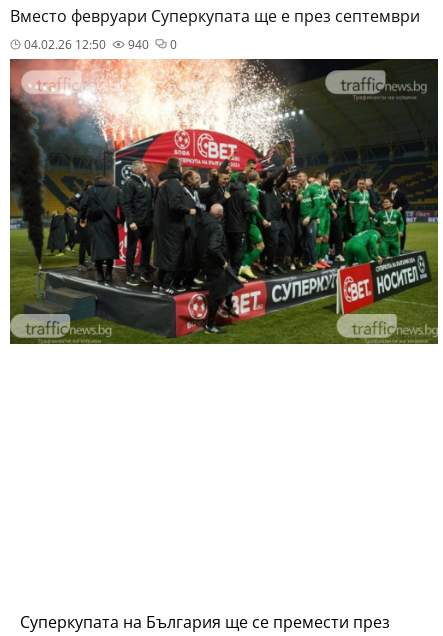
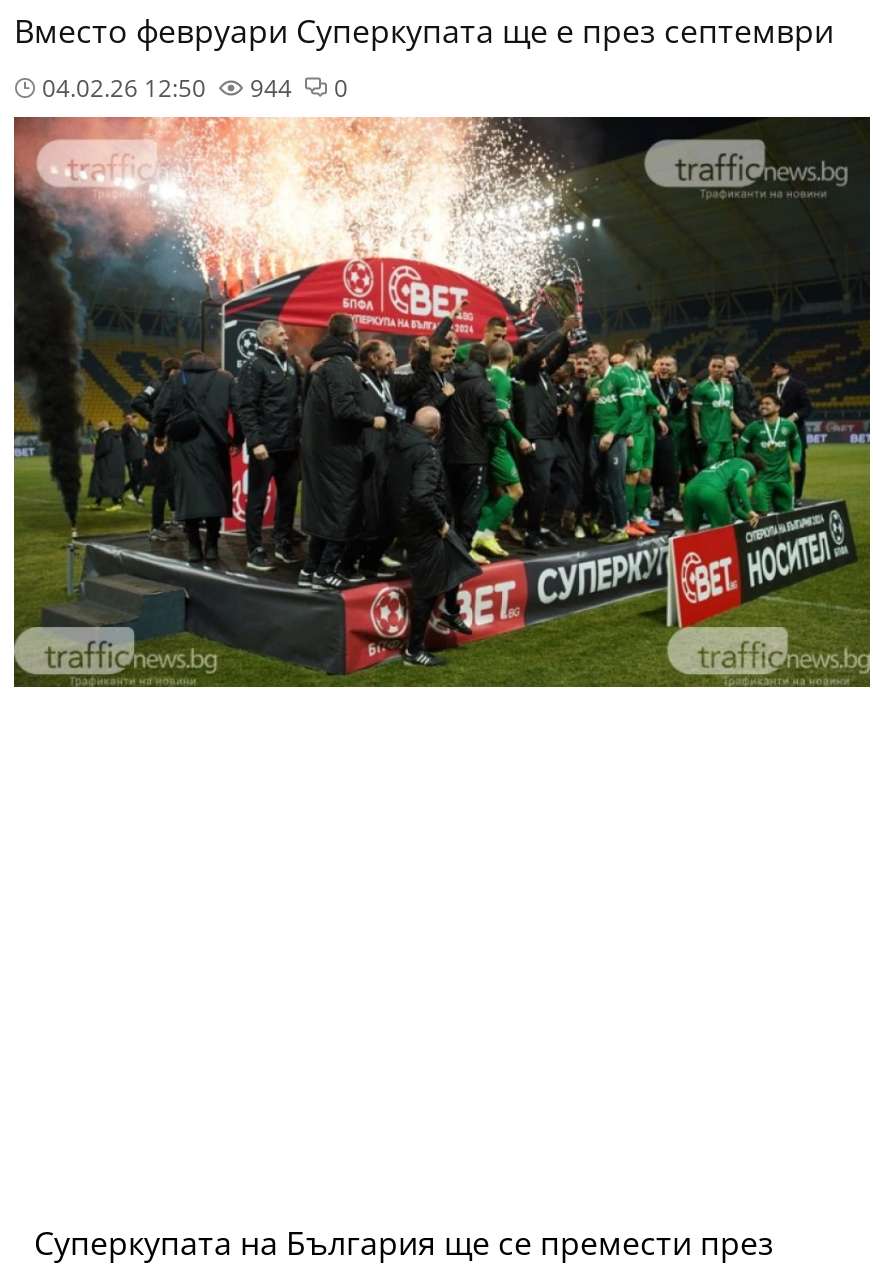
- 940
+ 944
